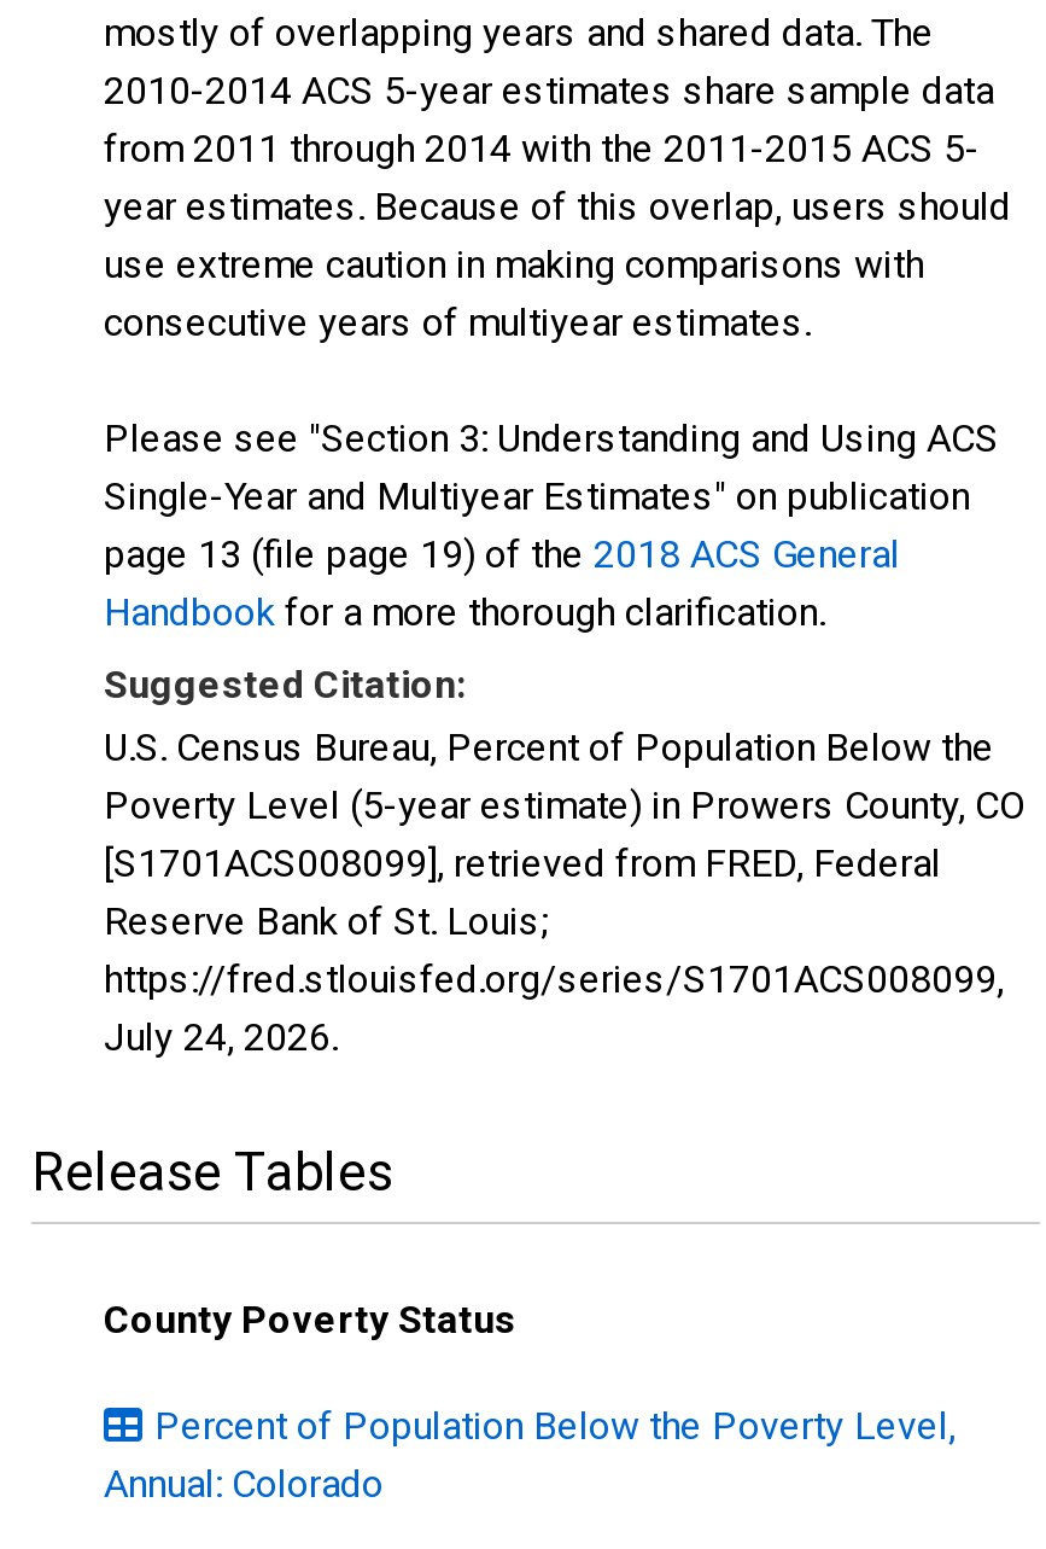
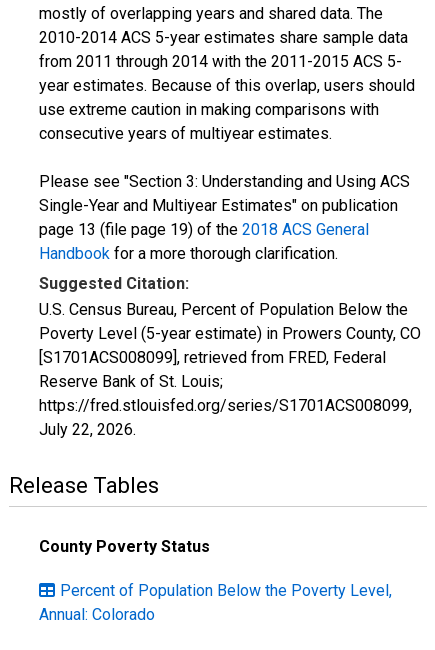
- July 24, 2026.
+ July 22, 2026.
